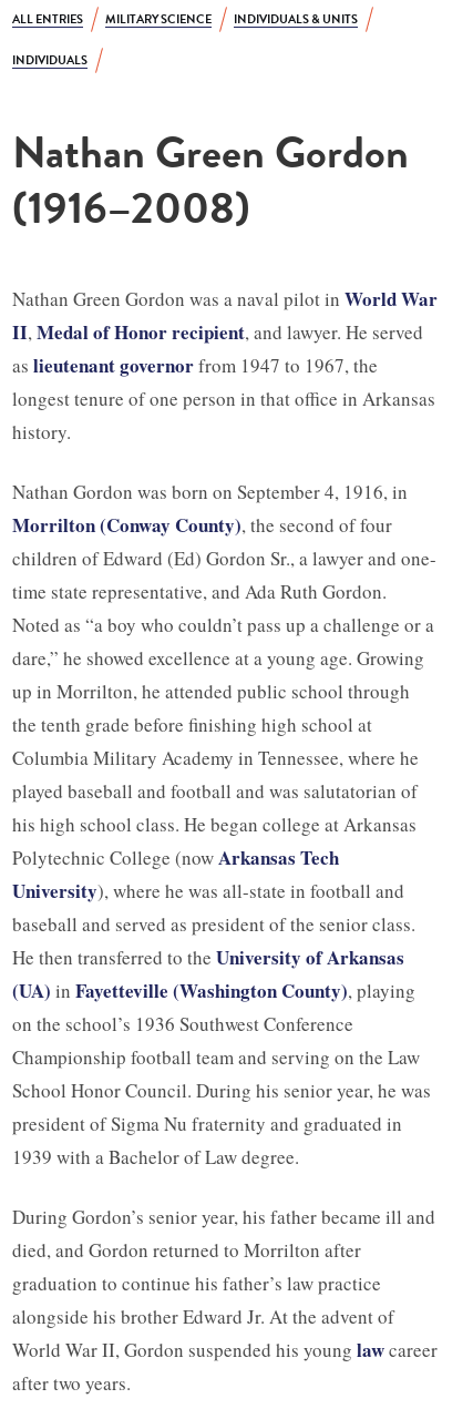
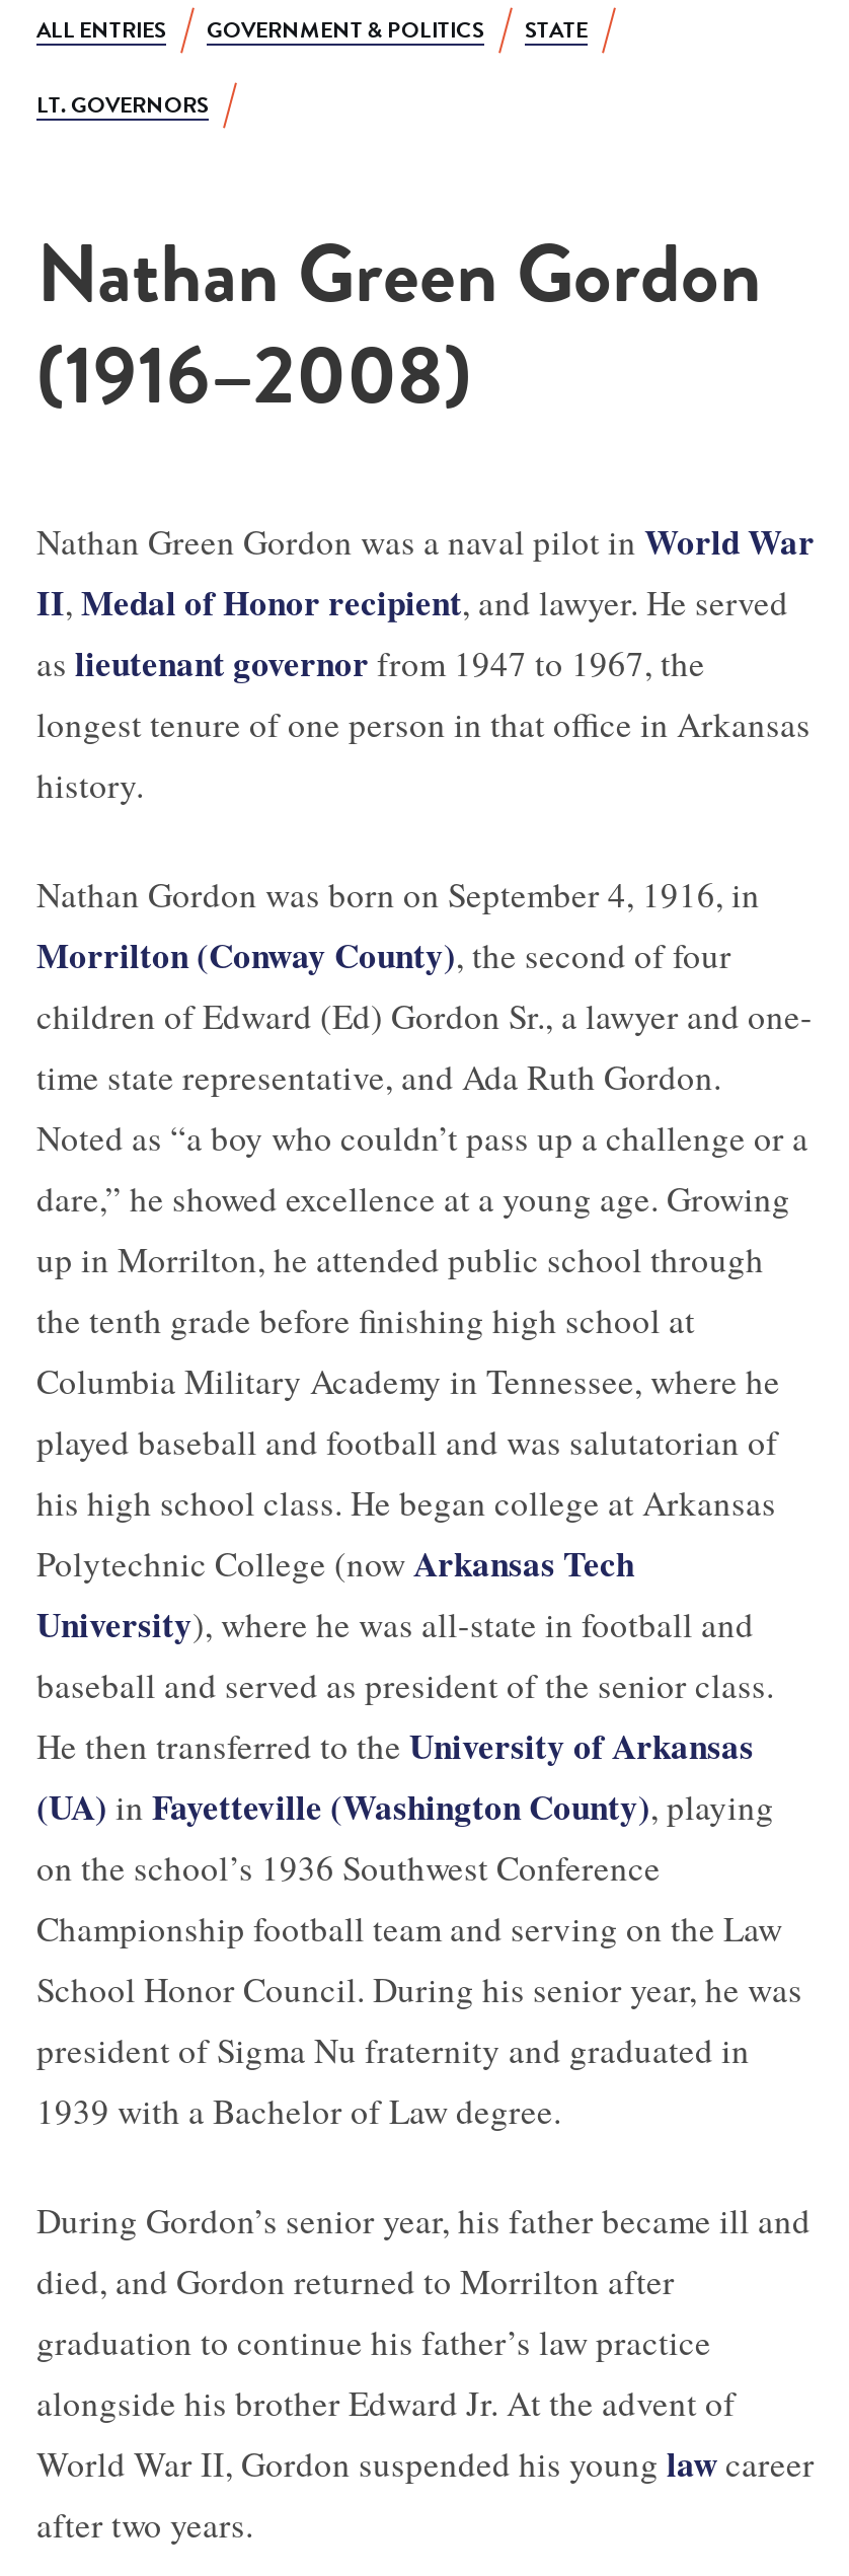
- MILITARY SCIENCE
- INDIVIDUALS & UNITS
+ GOVERNMENT & POLITICS
+ STATE

- INDIVIDUALS
+ LT. GOVERNORS
